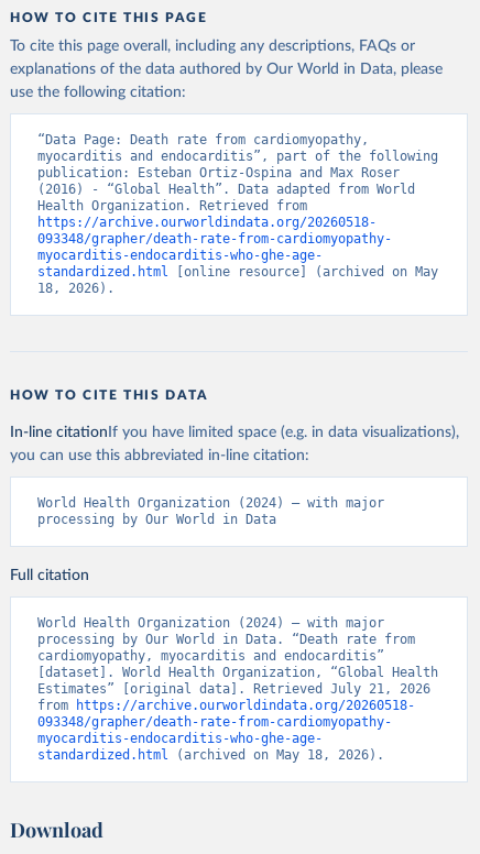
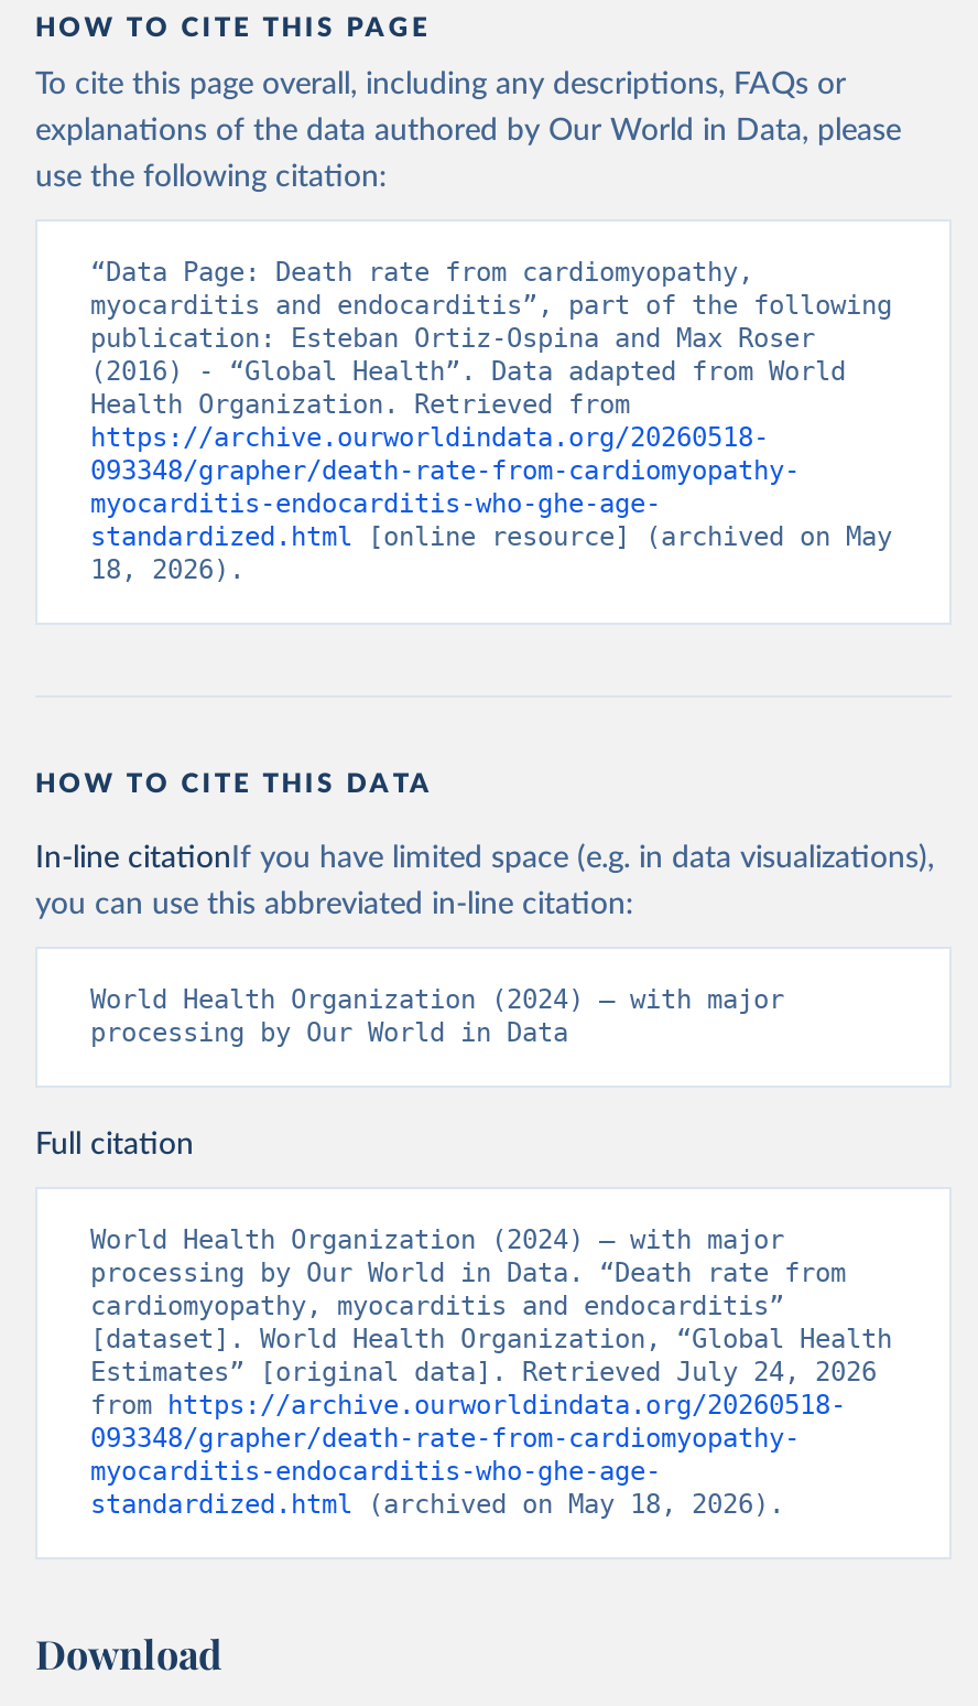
- Estimates” [original data]. Retrieved July 21, 2026
+ Estimates” [original data]. Retrieved July 24, 2026
